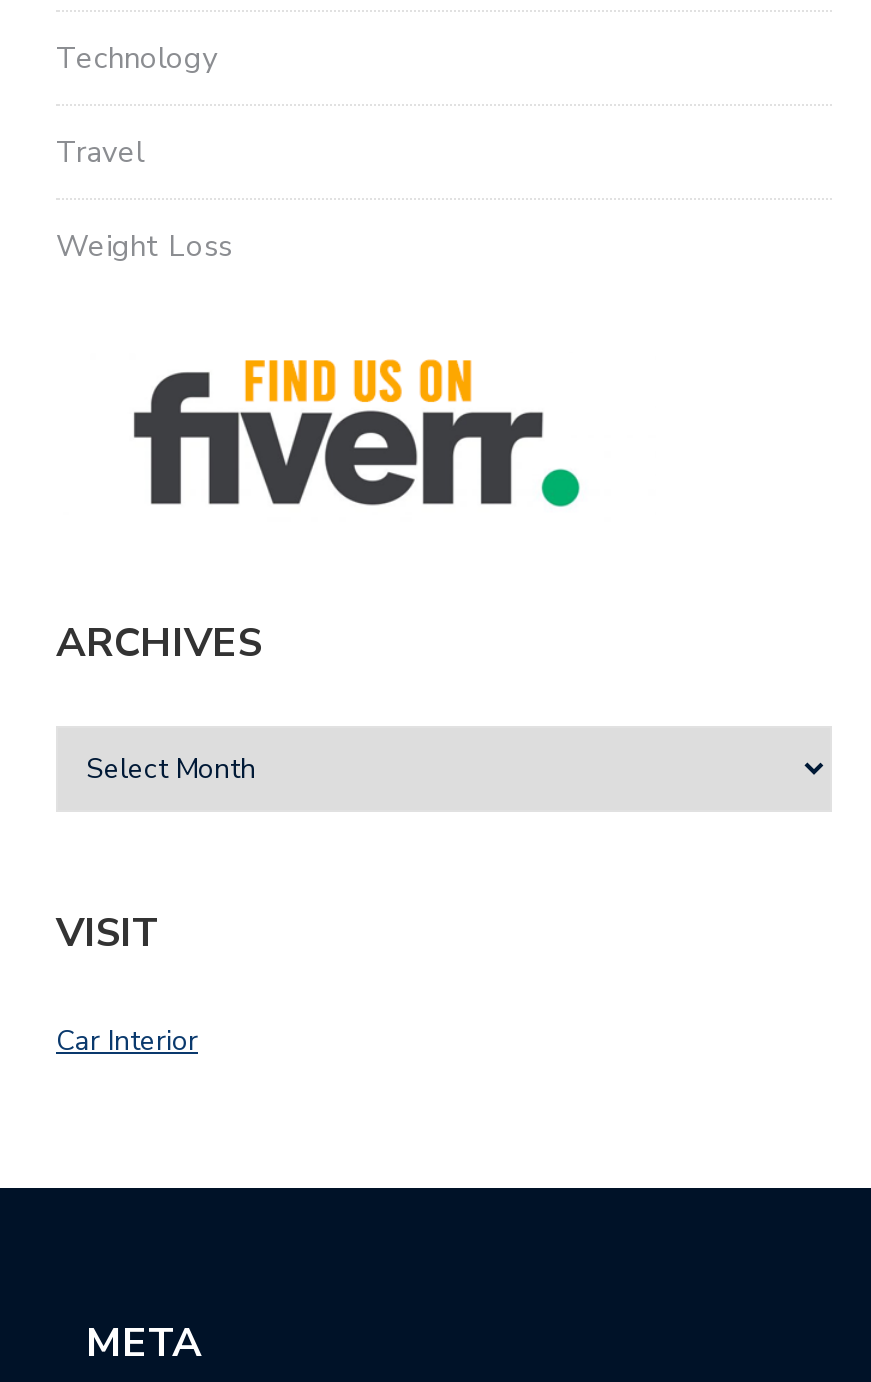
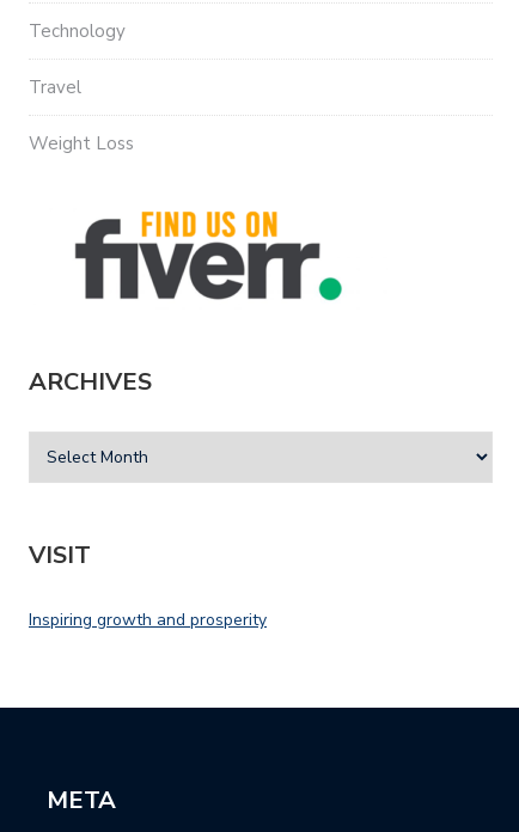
- Car Interior
+ Inspiring growth and prosperity
